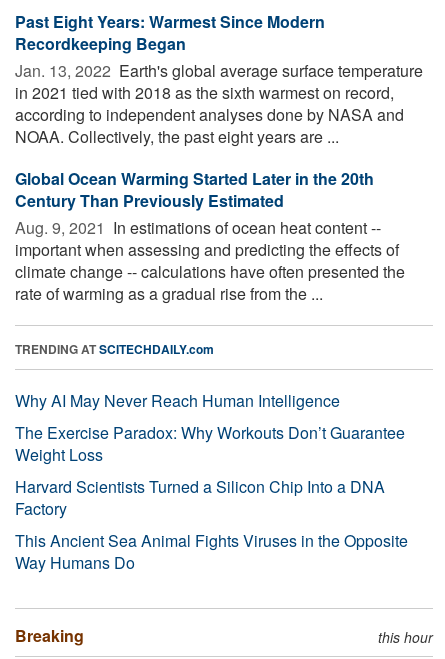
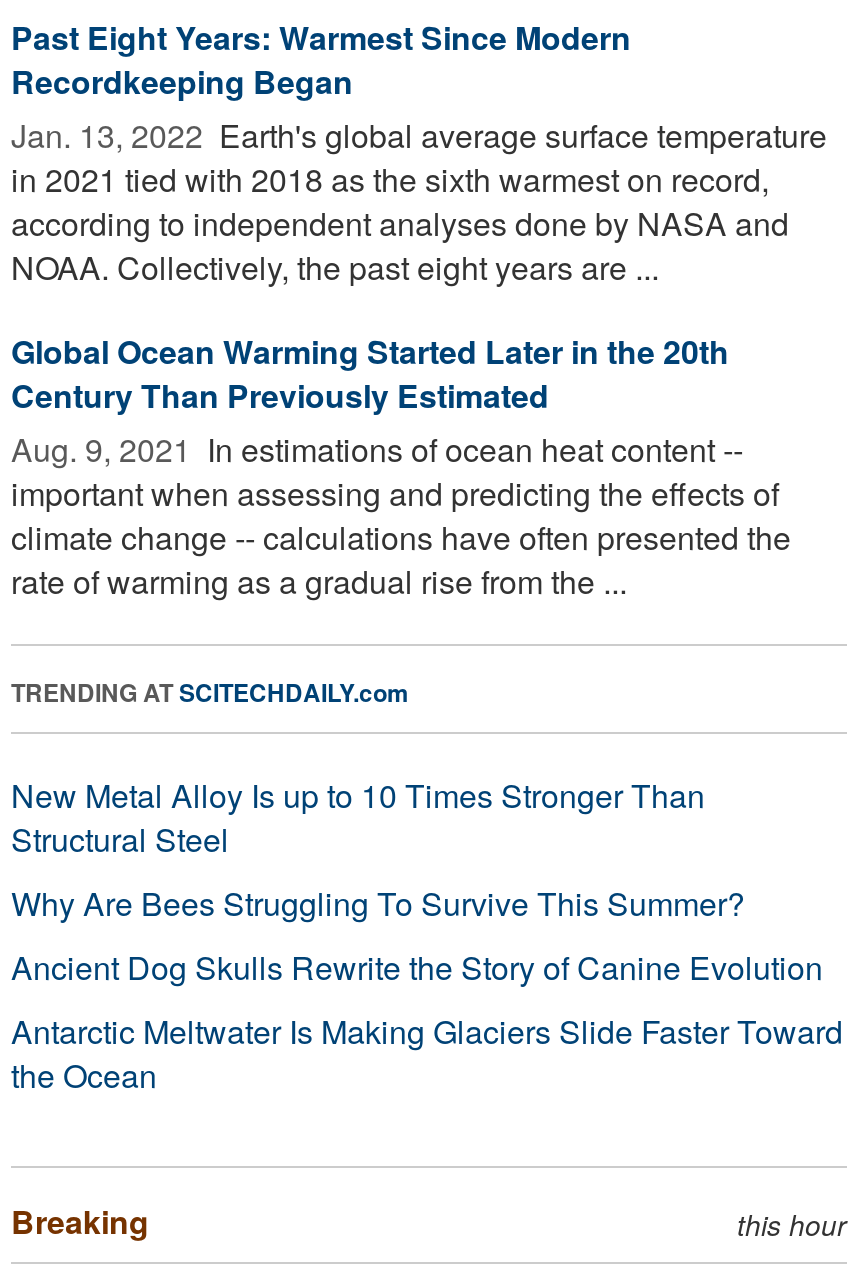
- Why AI May Never Reach Human Intelligence
- The Exercise Paradox: Why Workouts Don’t Guarantee
- Weight Loss
- Harvard Scientists Turned a Silicon Chip Into a DNA
- Factory
- This Ancient Sea Animal Fights Viruses in the Opposite
- Way Humans Do
+ New Metal Alloy Is up to 10 Times Stronger Than
+ Structural Steel
+ Why Are Bees Struggling To Survive This Summer?
+ Ancient Dog Skulls Rewrite the Story of Canine Evolution
+ Antarctic Meltwater Is Making Glaciers Slide Faster Toward
+ the Ocean
